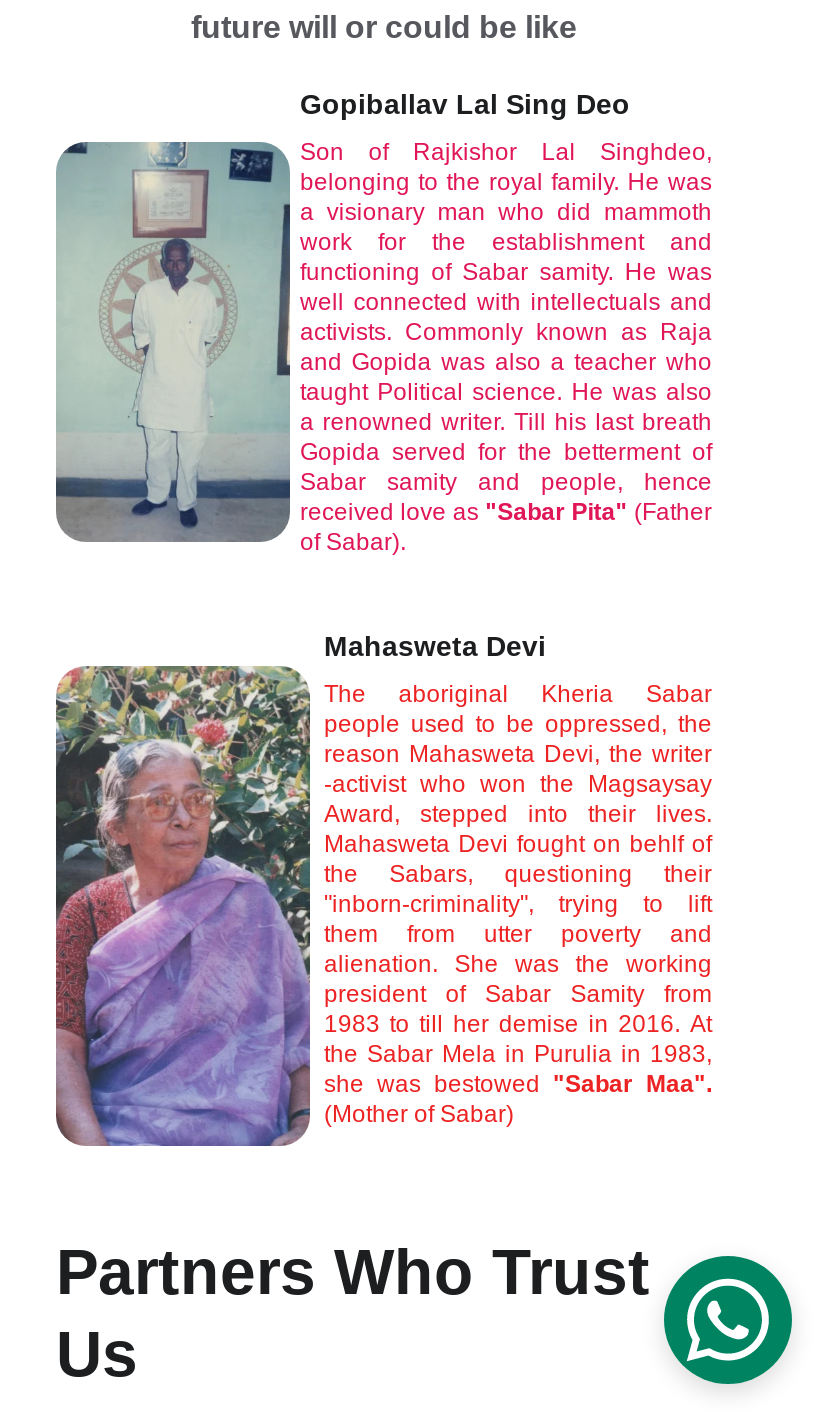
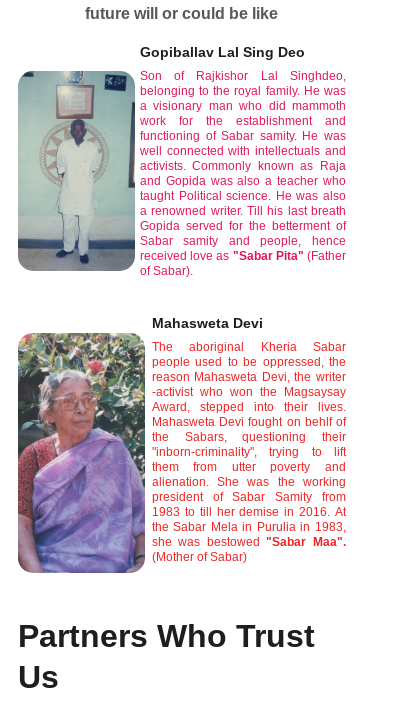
- [image]
